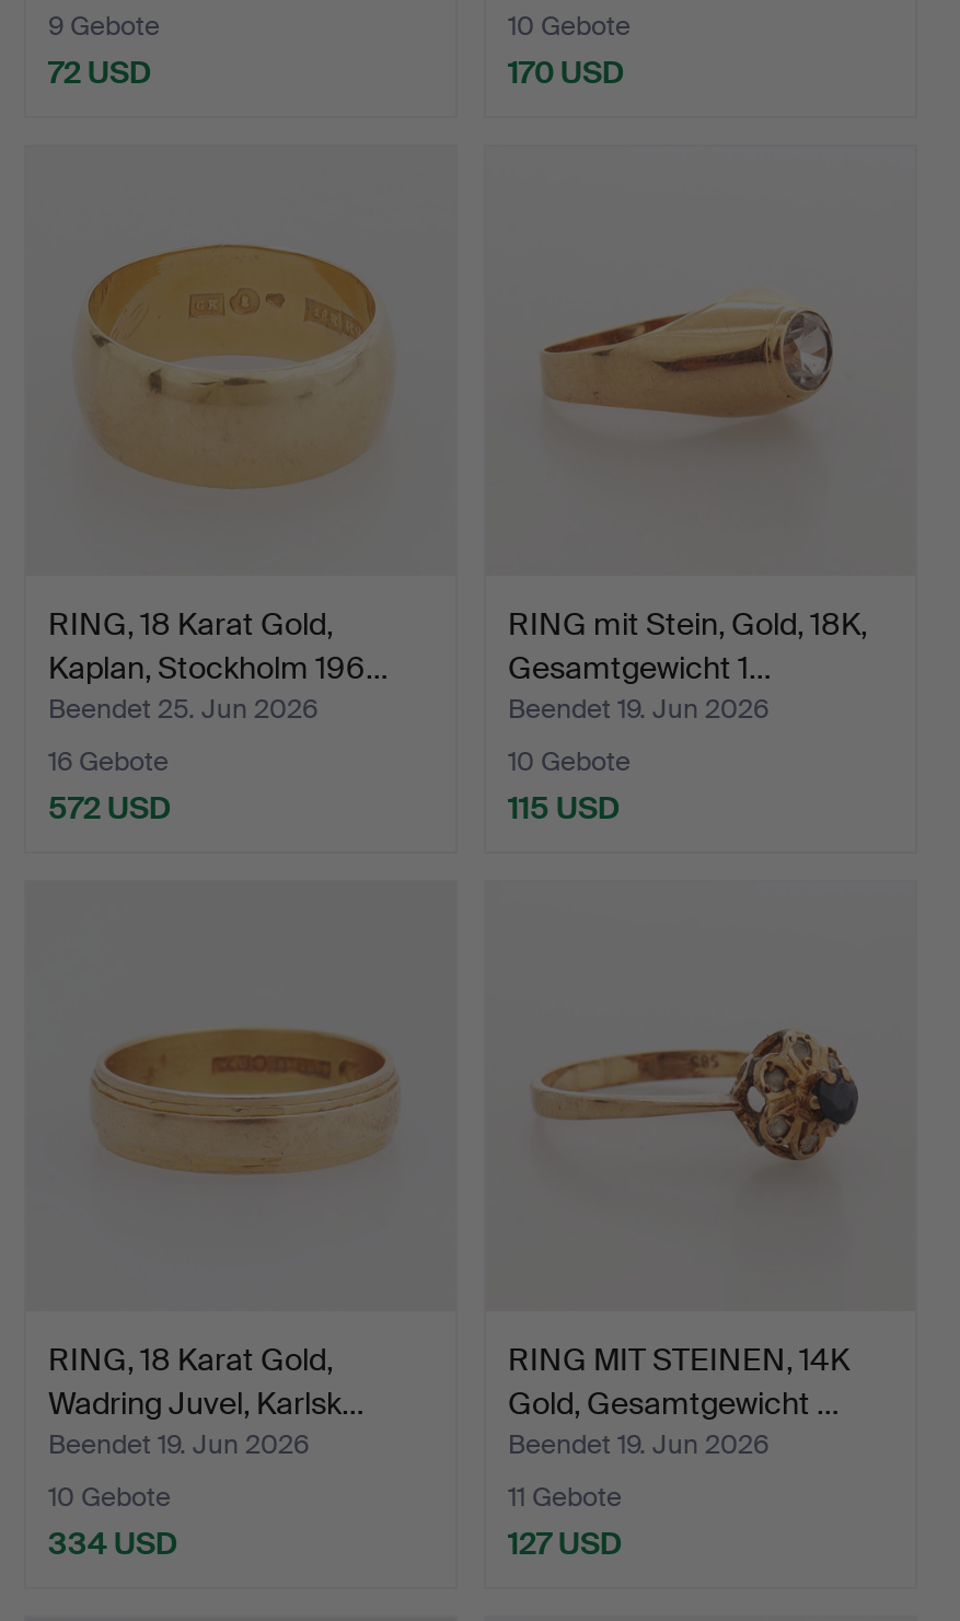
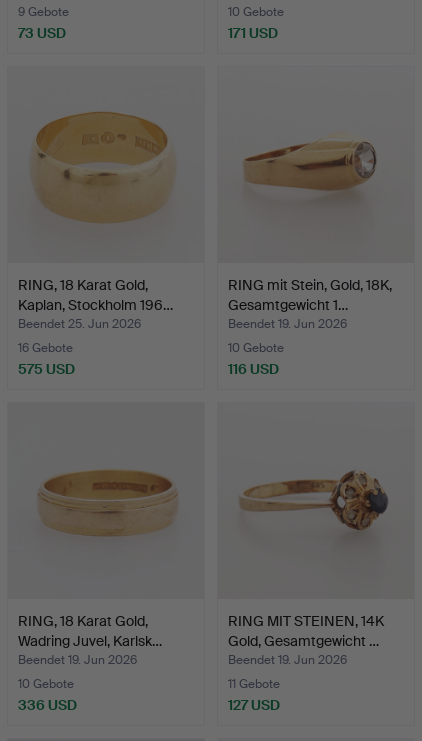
- 72 USD
+ 73 USD

- 170 USD
+ 171 USD

- 572 USD
+ 575 USD

- 115 USD
+ 116 USD

- 334 USD
+ 336 USD
